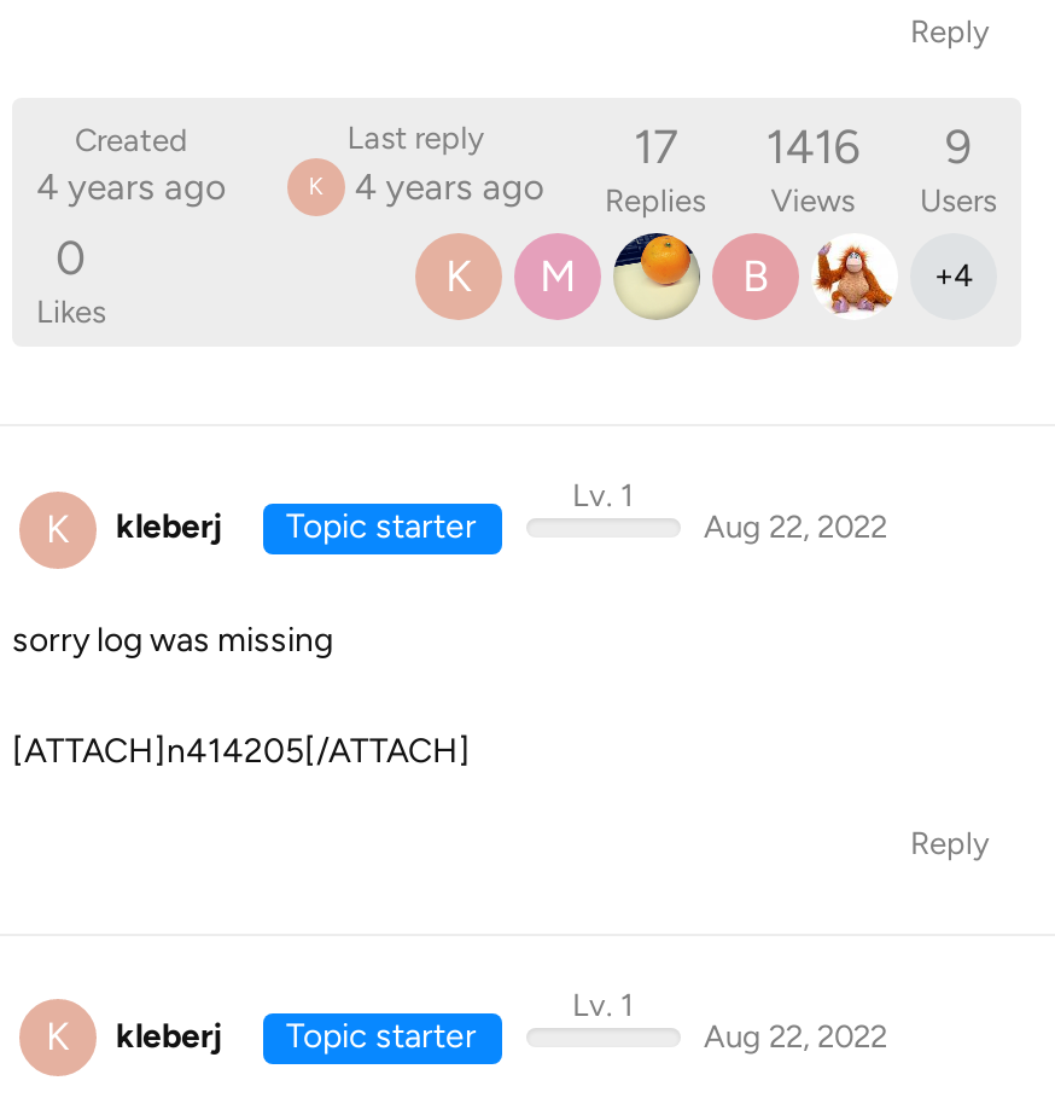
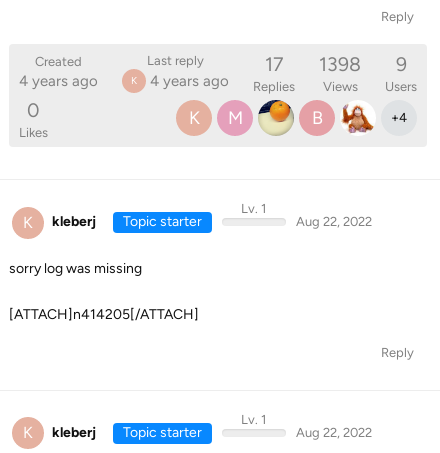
- 17 1416 9
+ 17 1398 9
